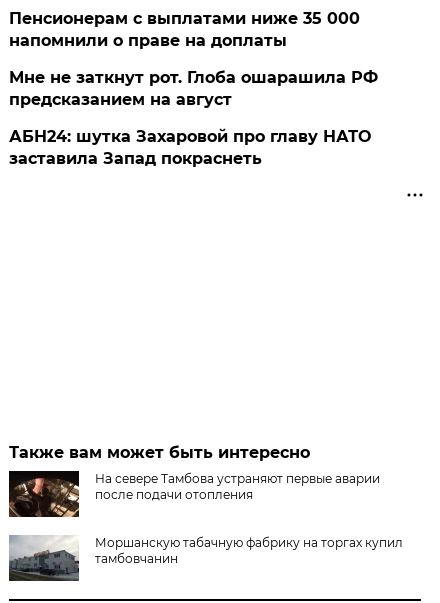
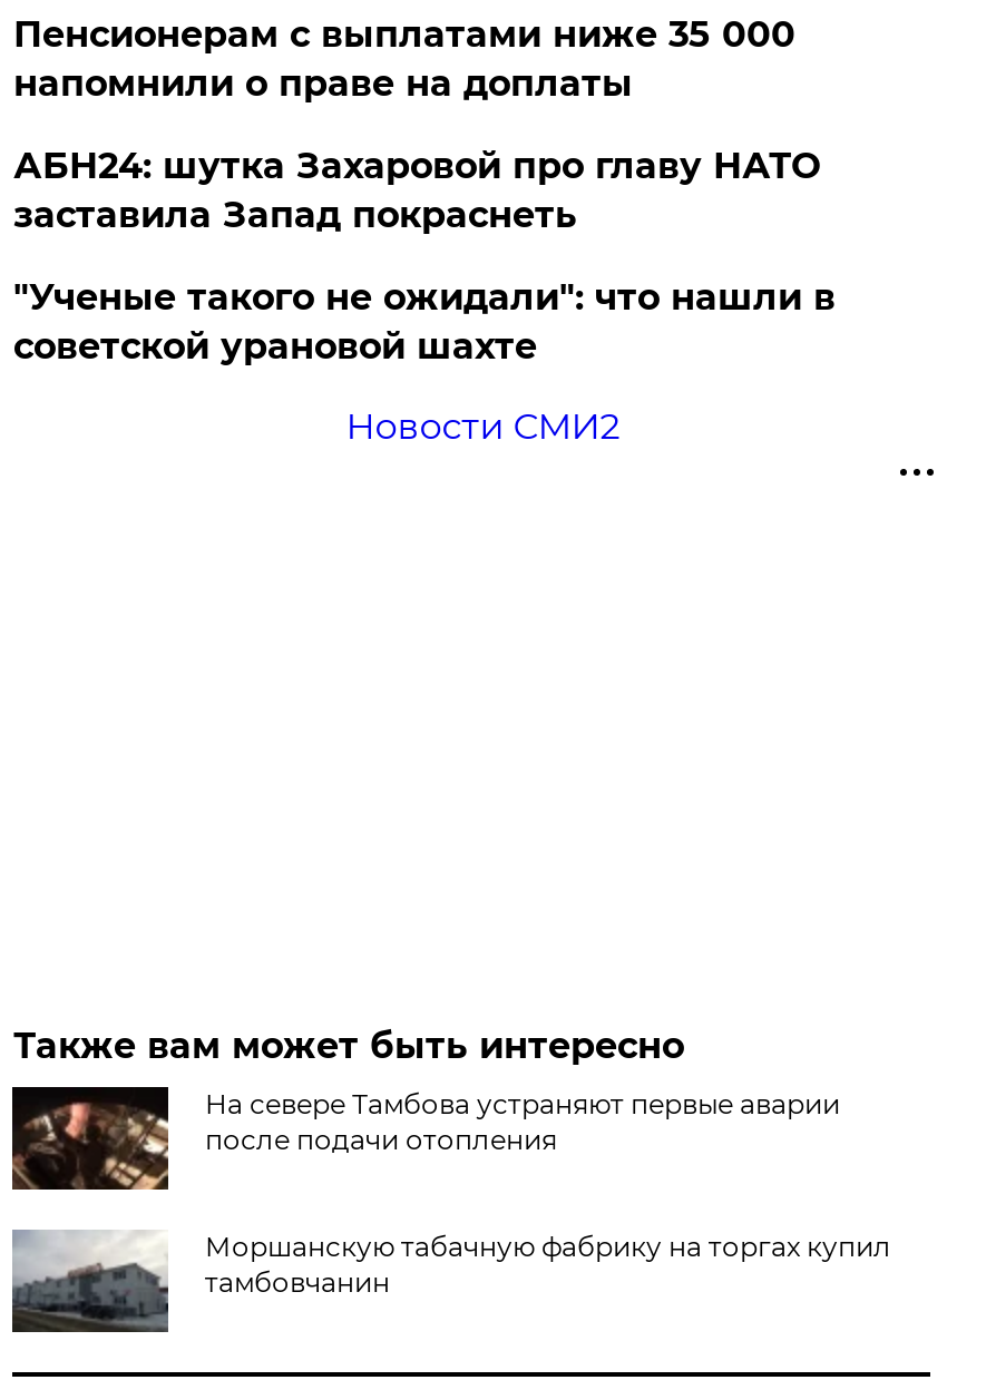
- Мне не заткнут рот. Глоба ошарашила РФ
- предсказанием на август

moved up: АБН24: шутка Захаровой про главу НАТО | заставила Запад покраснеть

+ "Ученые такого не ожидали": что нашли в
+ советской урановой шахте
+ Новости СМИ2
